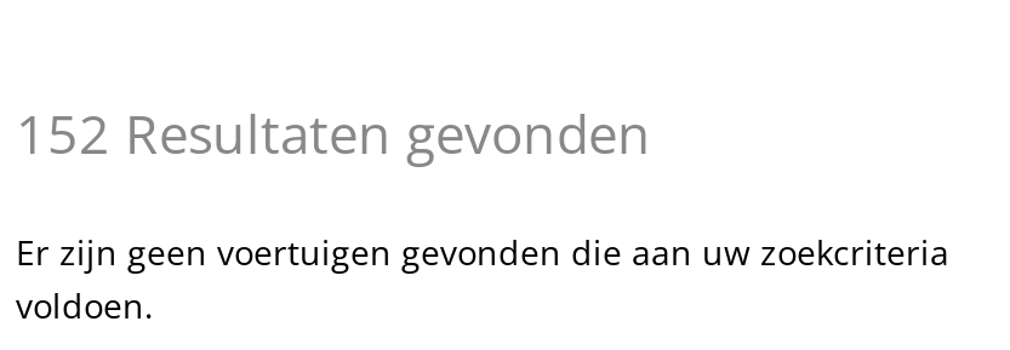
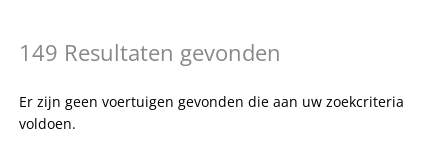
- 152 Resultaten gevonden
+ 149 Resultaten gevonden
